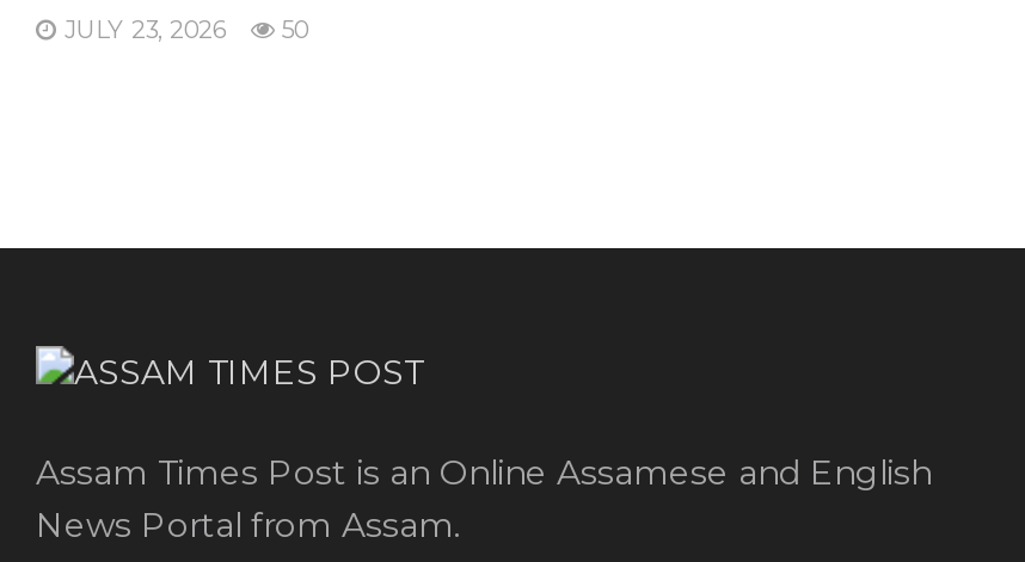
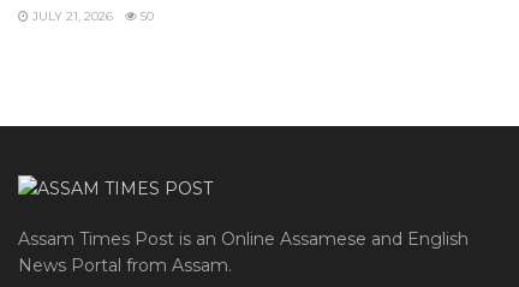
- JULY 23, 2026 50
+ JULY 21, 2026 50
